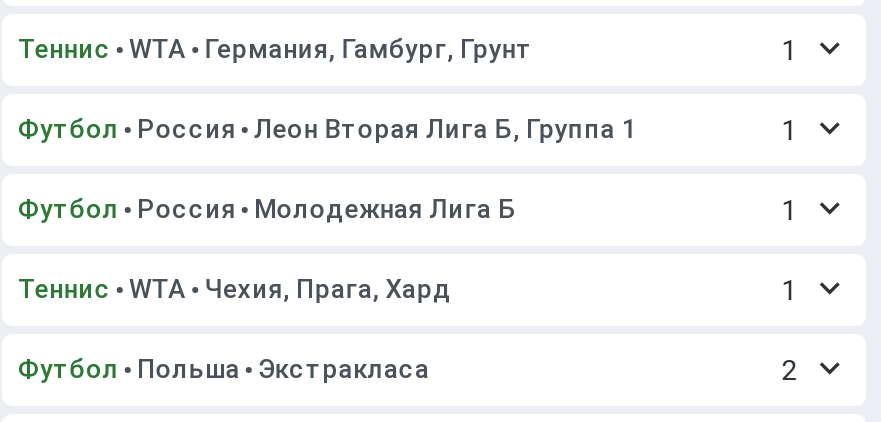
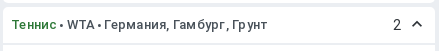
- 1
- Футбол Россия Леон Вторая Лига Б, Группа 1
- 1
- Футбол Россия Молодежная Лига Б
- 1
- Теннис WTA Чехия, Прага, Хард
- 1
- Футбол Польша Экстракласа
